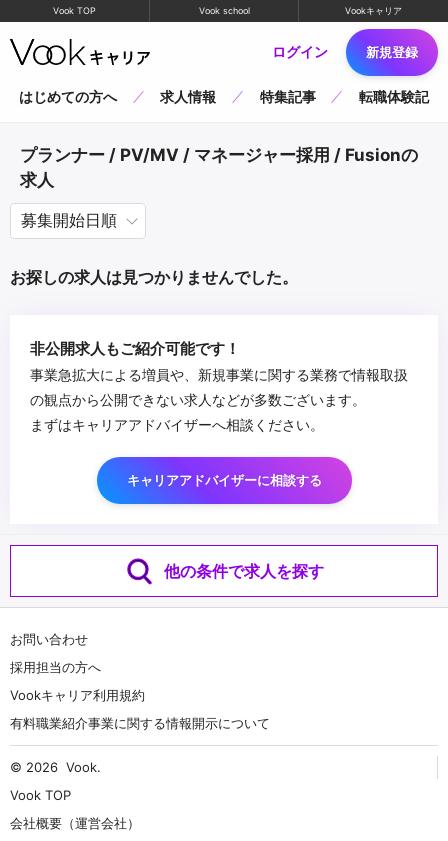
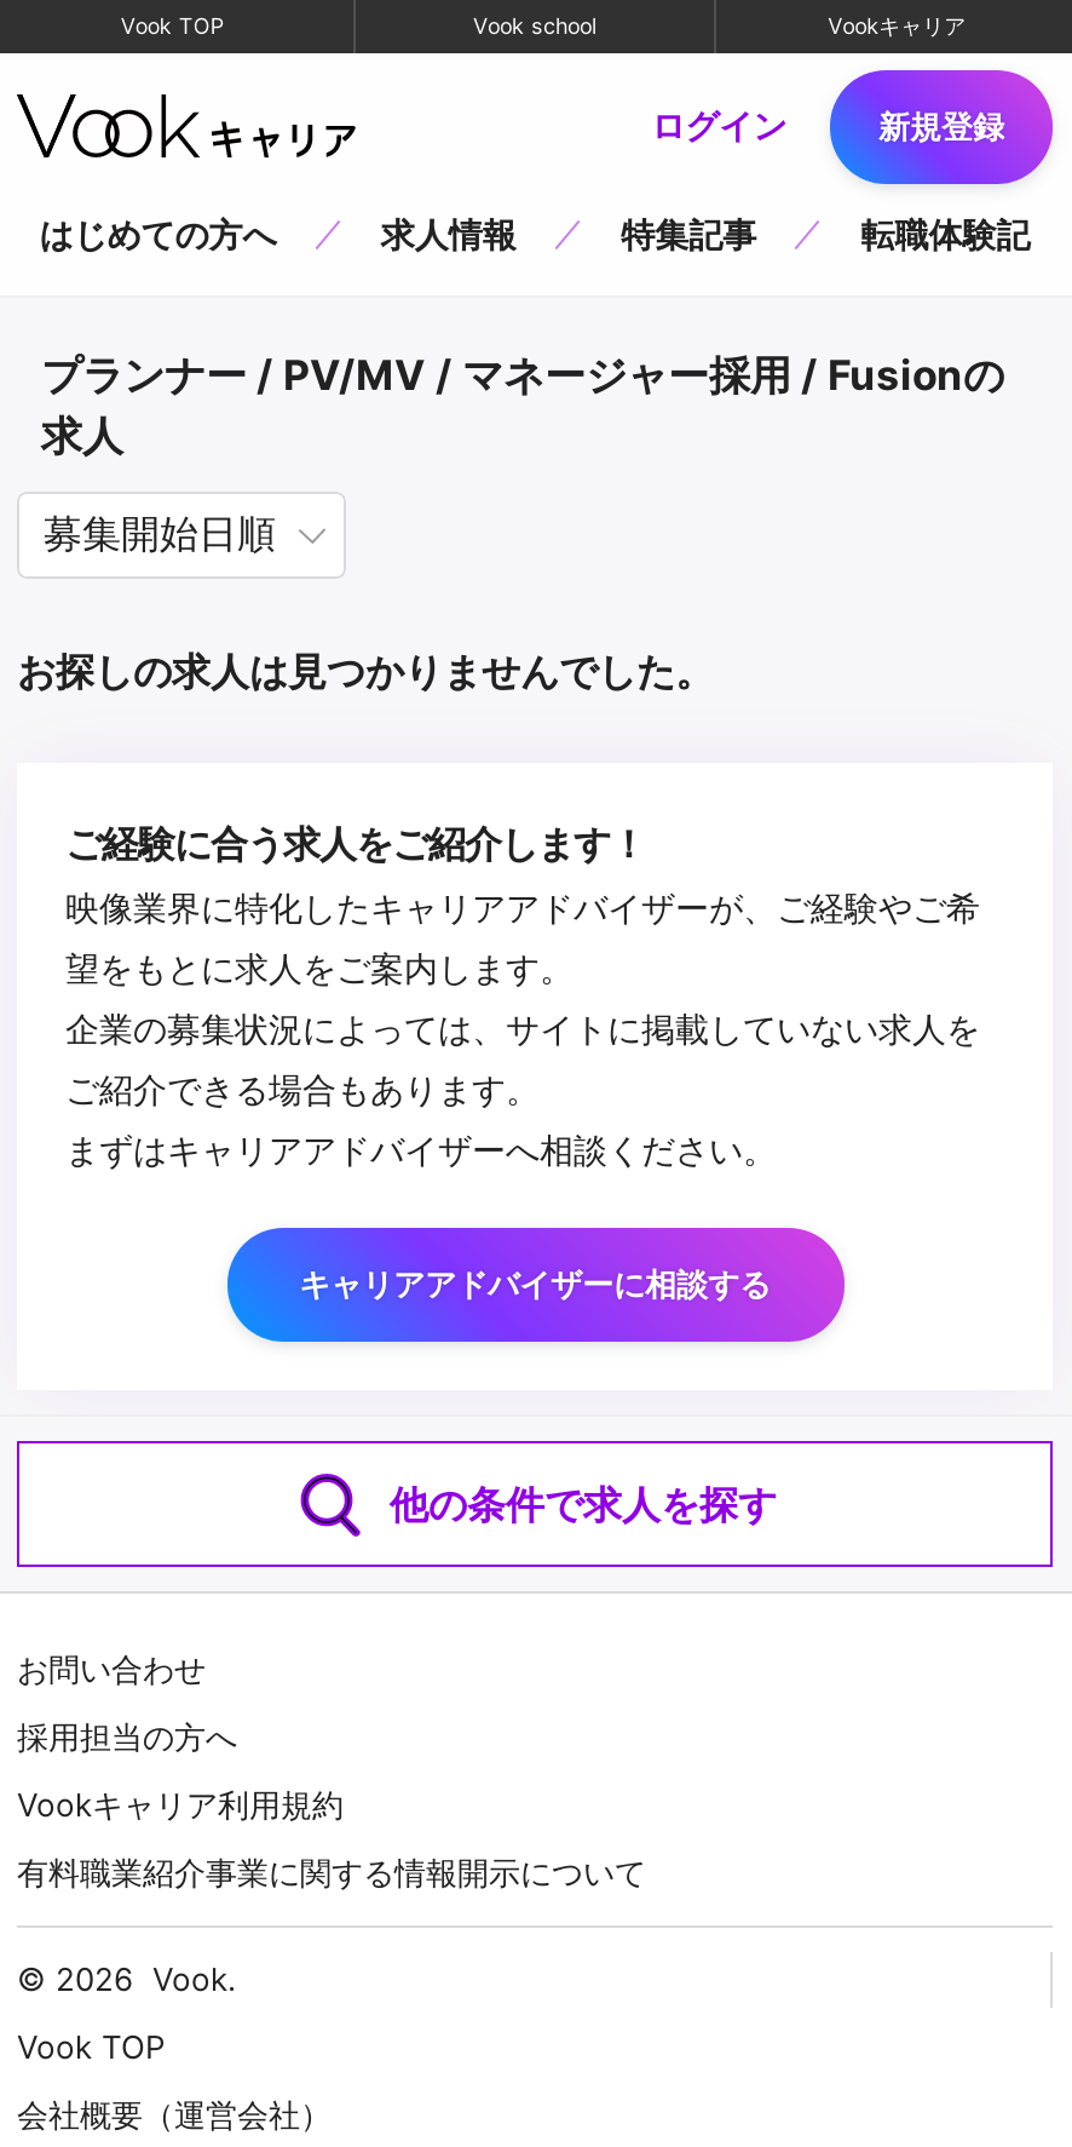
- 非公開求人もご紹介可能です！
- 事業急拡大による増員や、新規事業に関する業務で情報取扱
- の観点から公開できない求人などが多数ございます。
+ ご経験に合う求人をご紹介します！
+ 映像業界に特化したキャリアアドバイザーが、ご経験やご希
+ 望をもとに求人をご案内します。
+ 企業の募集状況によっては、サイトに掲載していない求人を
+ ご紹介できる場合もあります。
